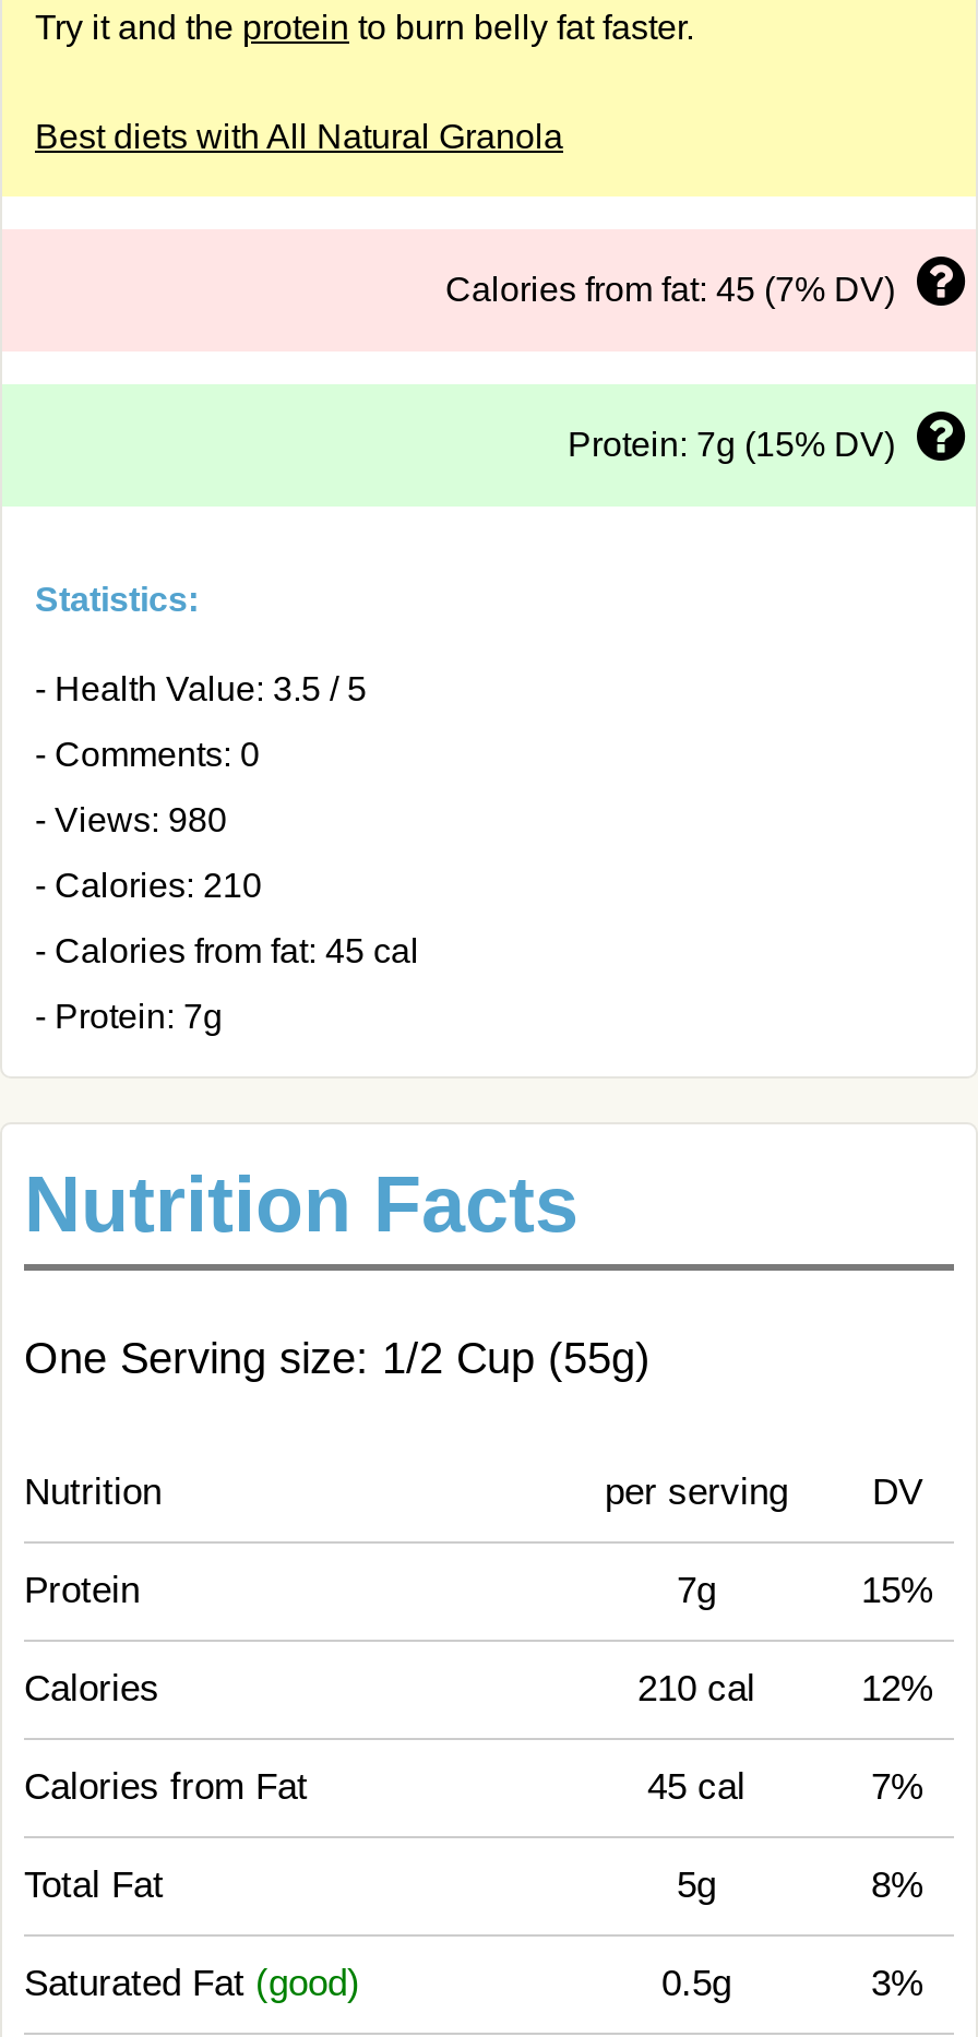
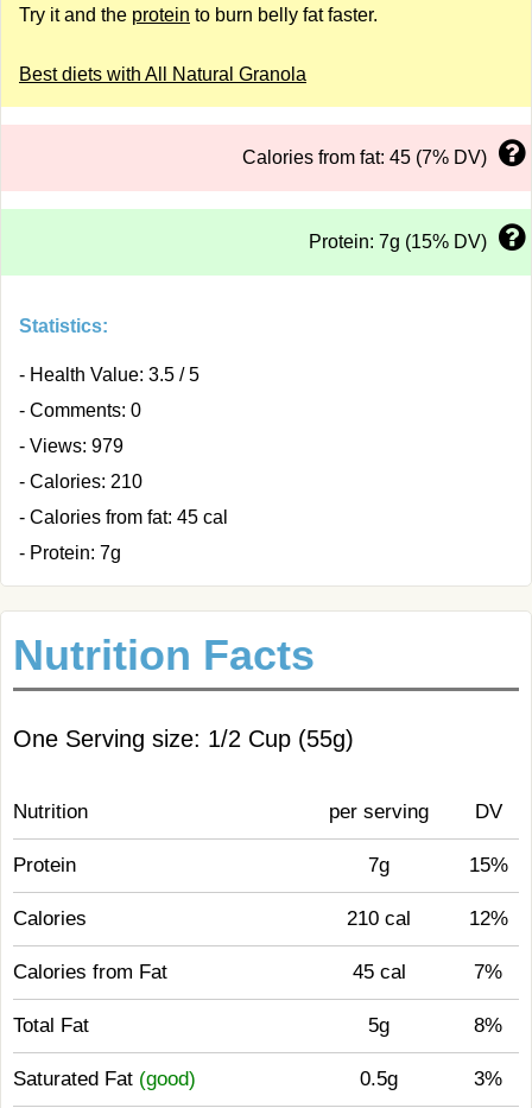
- - Views: 980
+ - Views: 979
